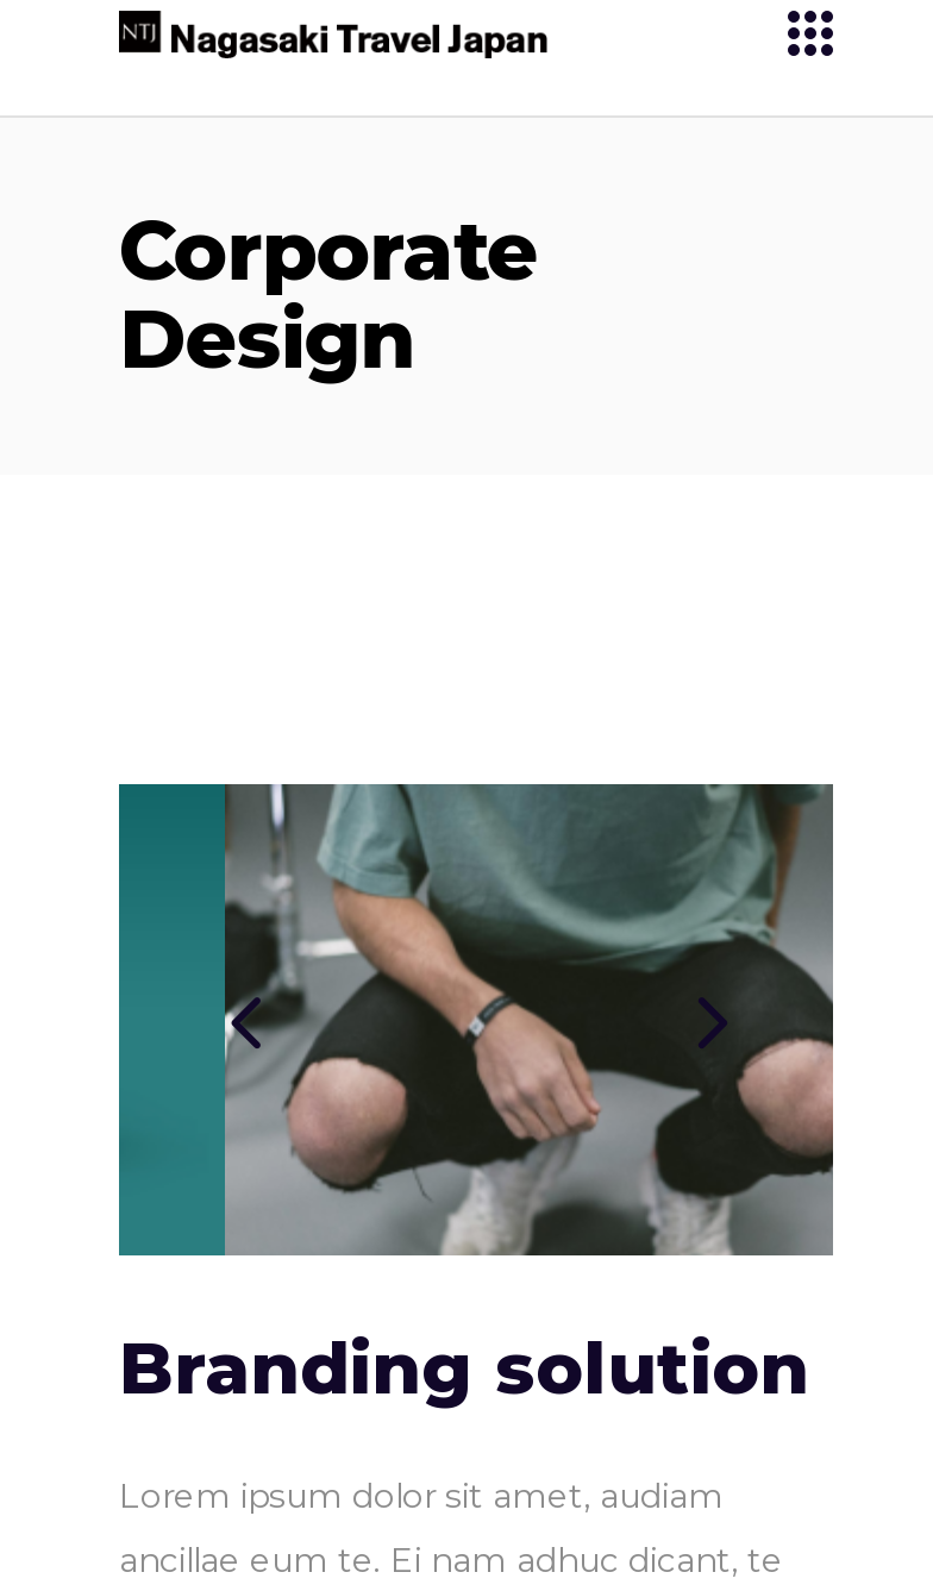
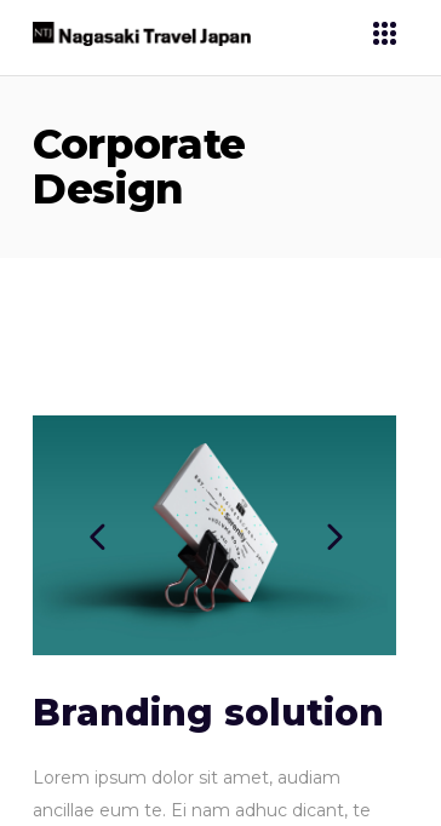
- [image]
+ [image]
